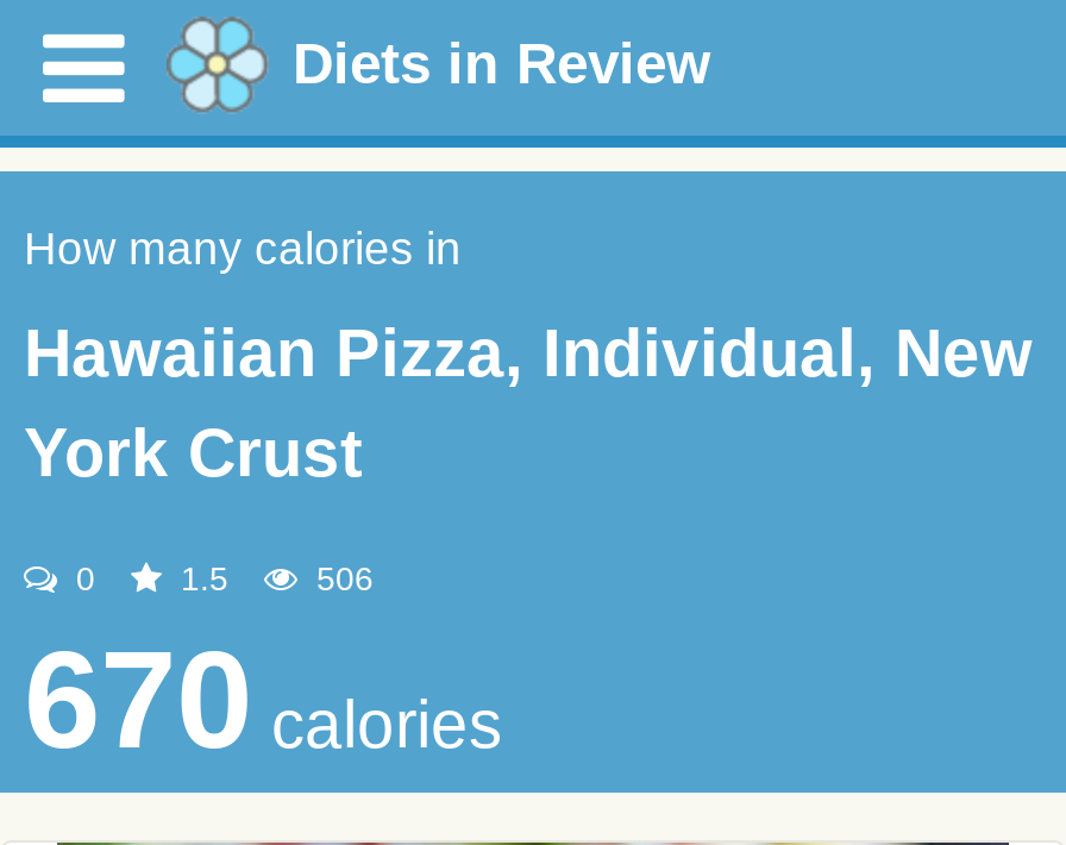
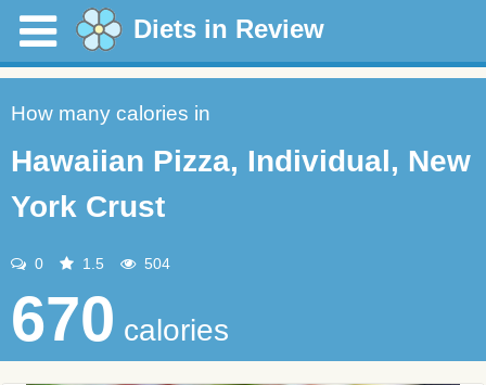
- 506
+ 504
